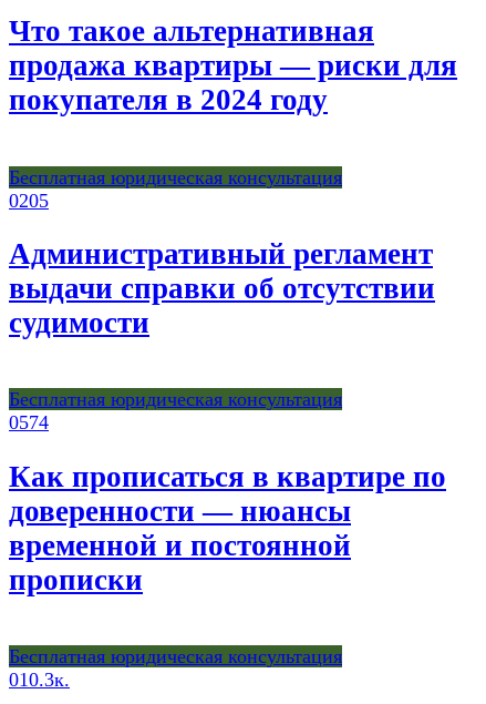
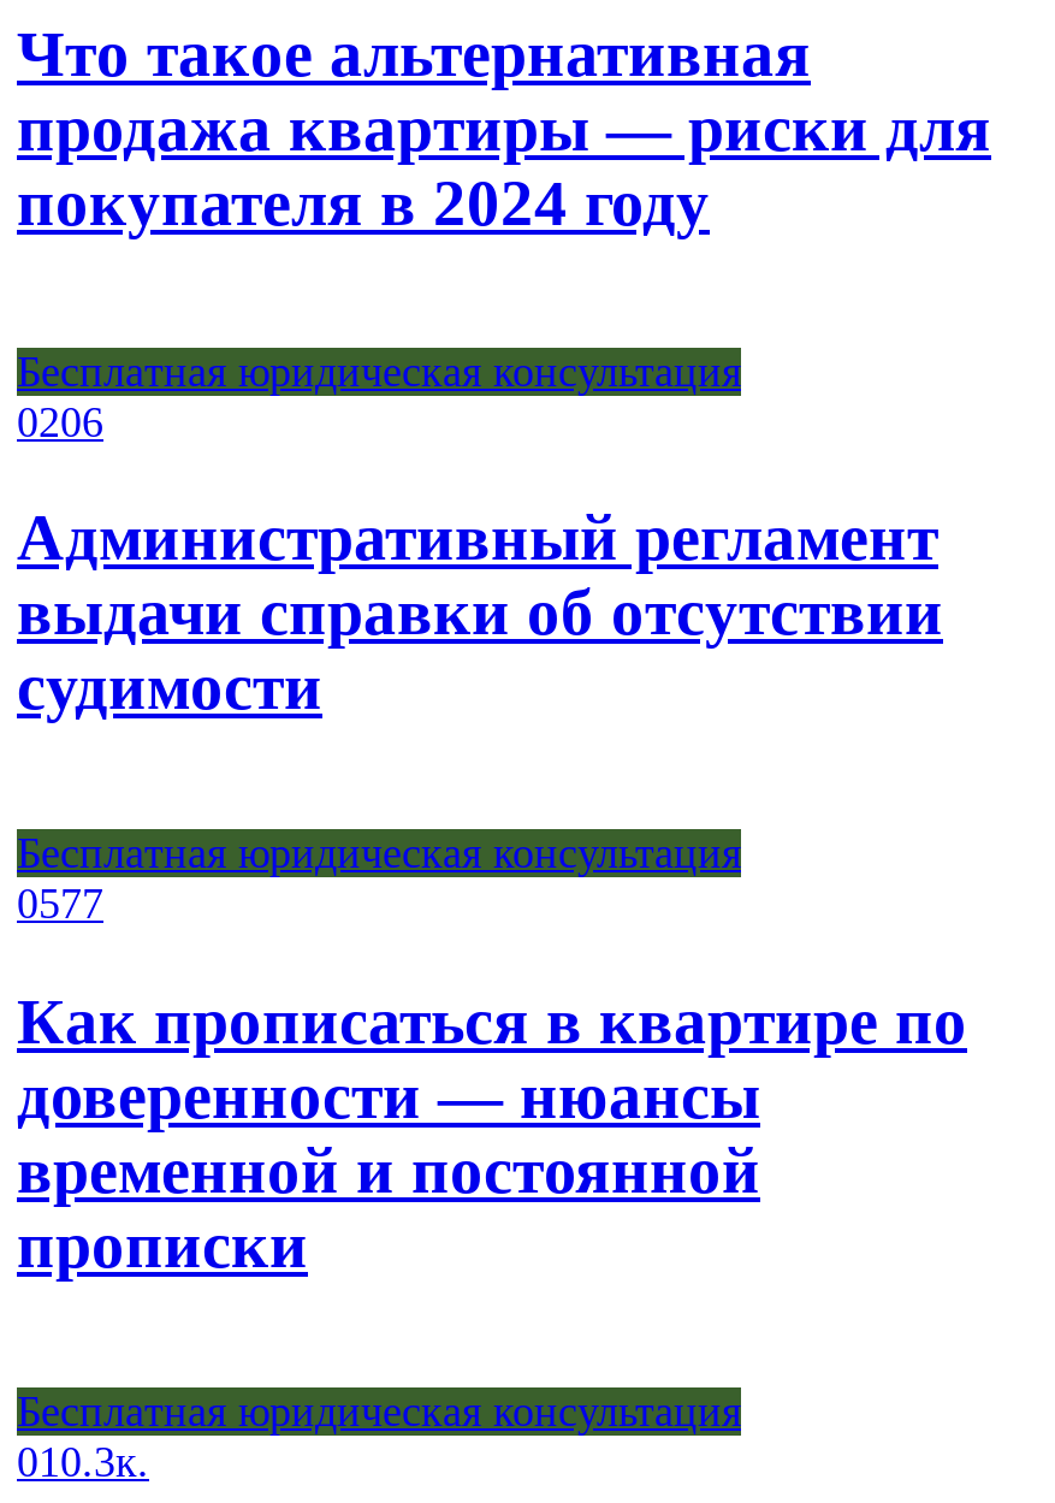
- 0205
+ 0206

- 0574
+ 0577
